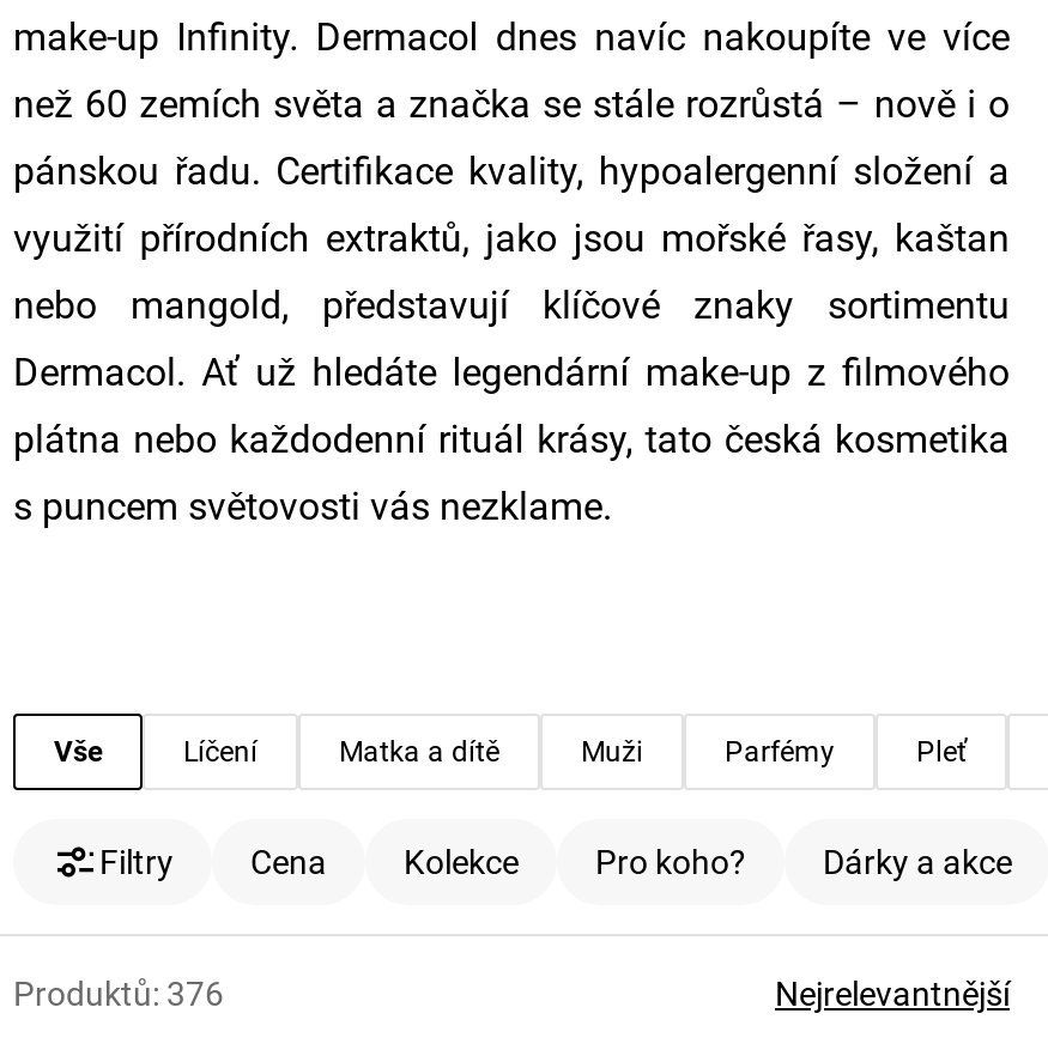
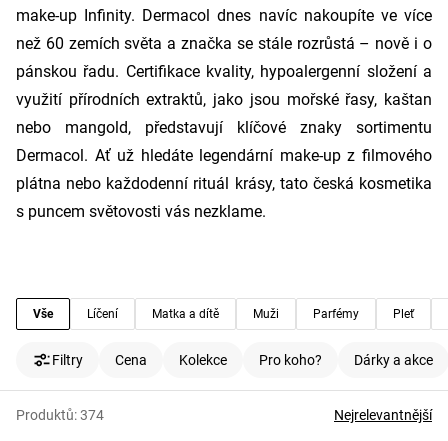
- Produktů: 376
+ Produktů: 374
